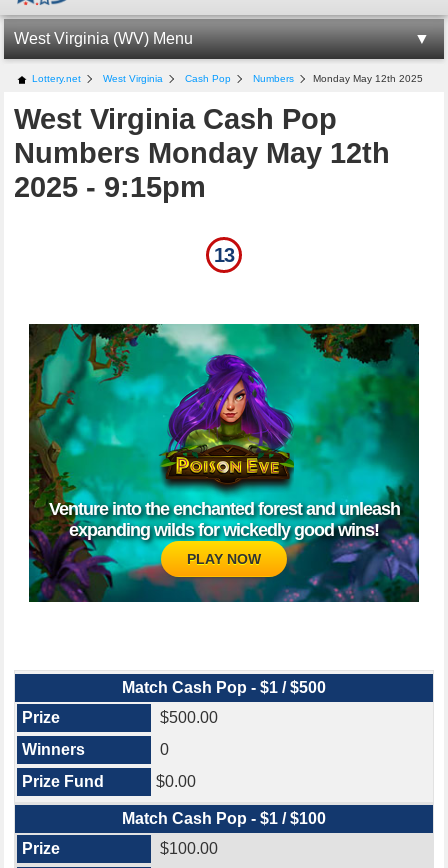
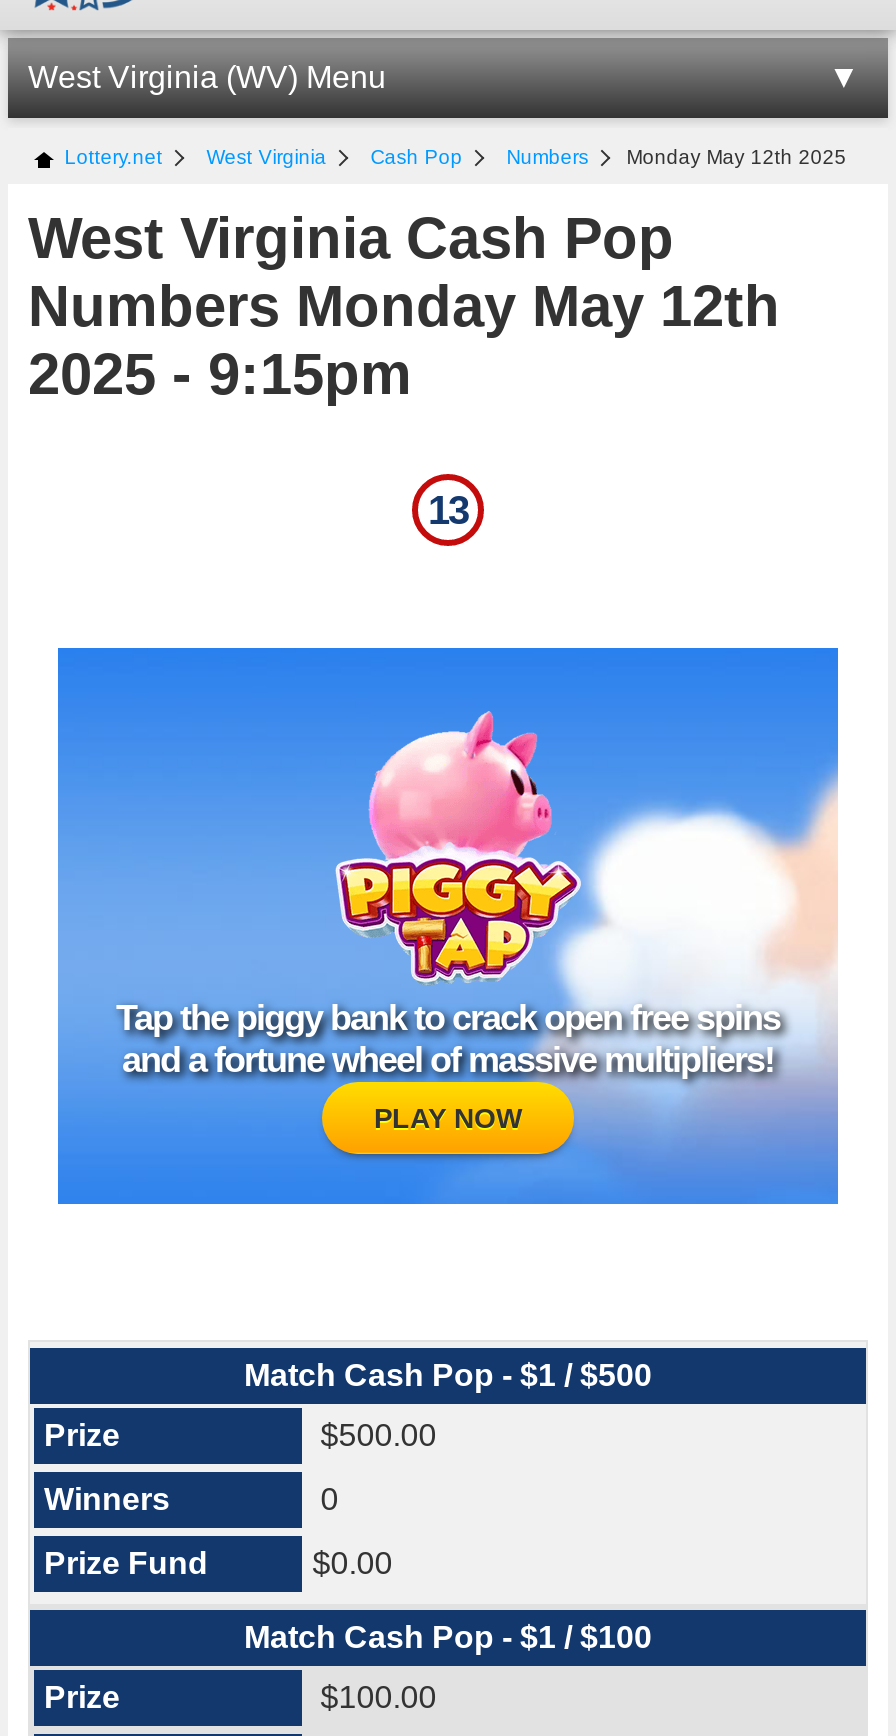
- [image]
- Venture into the enchanted forest and unleash
- expanding wilds for wickedly good wins!
+ [image]
+ Tap the piggy bank to crack open free spins
+ and a fortune wheel of massive multipliers!
